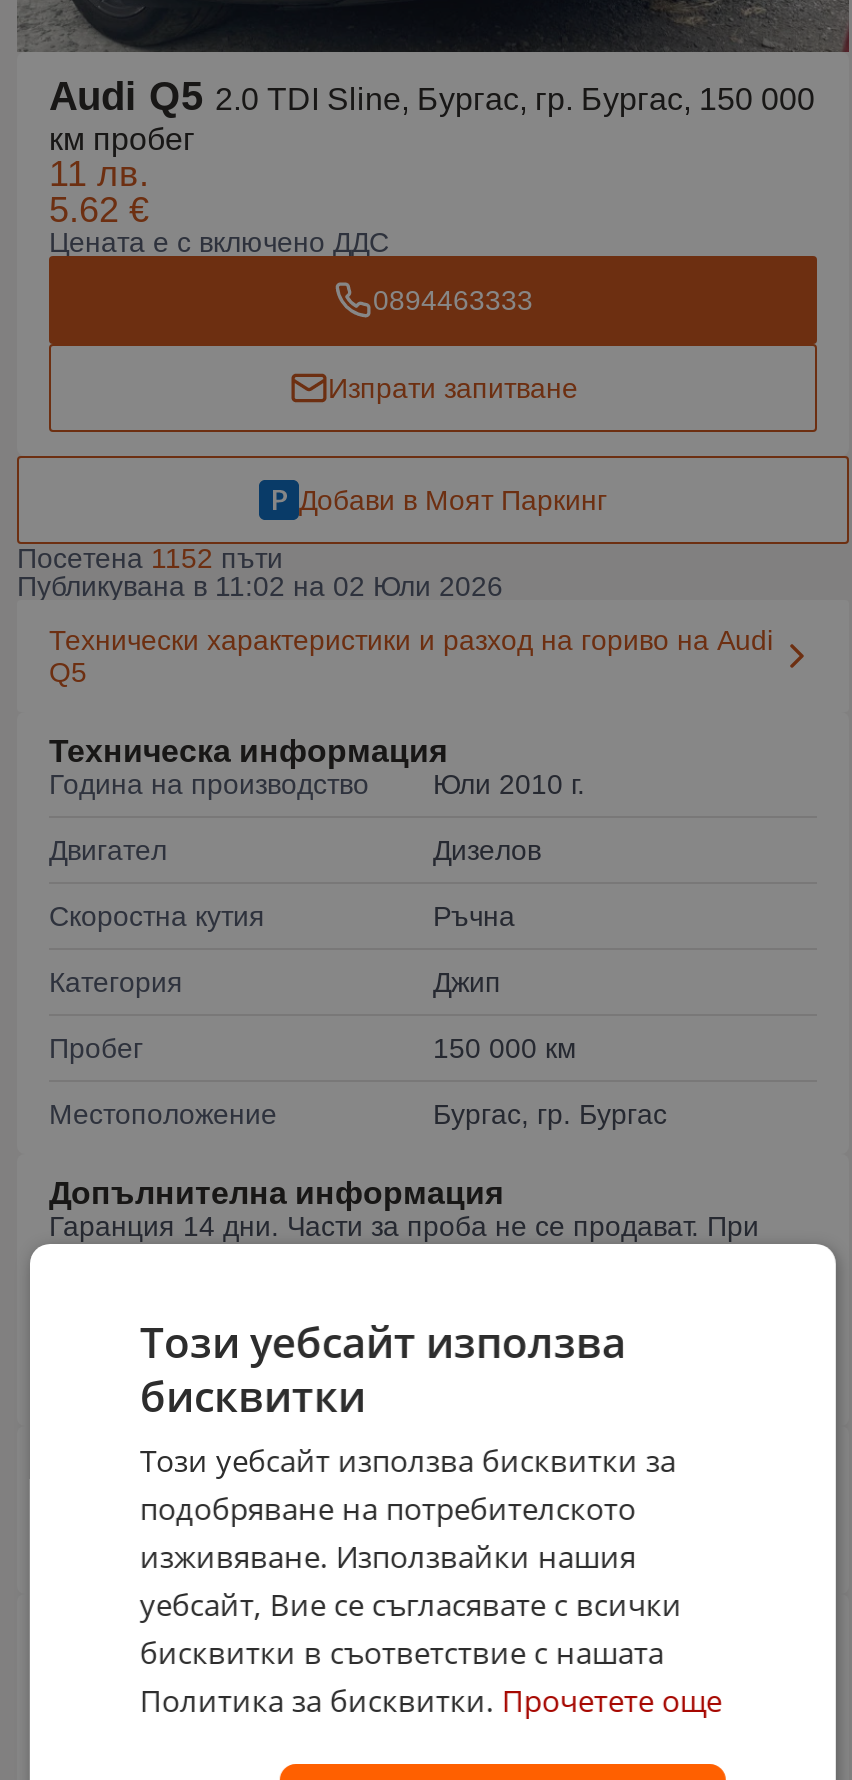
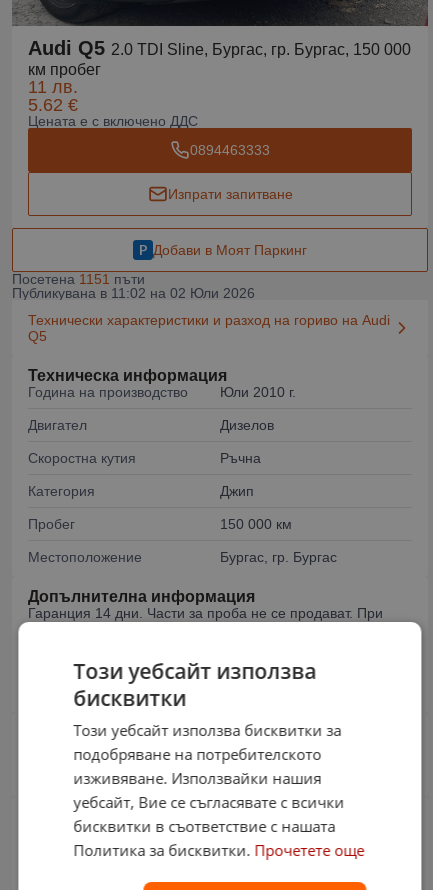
- Посетена1152пъти
+ Посетена1151пъти
